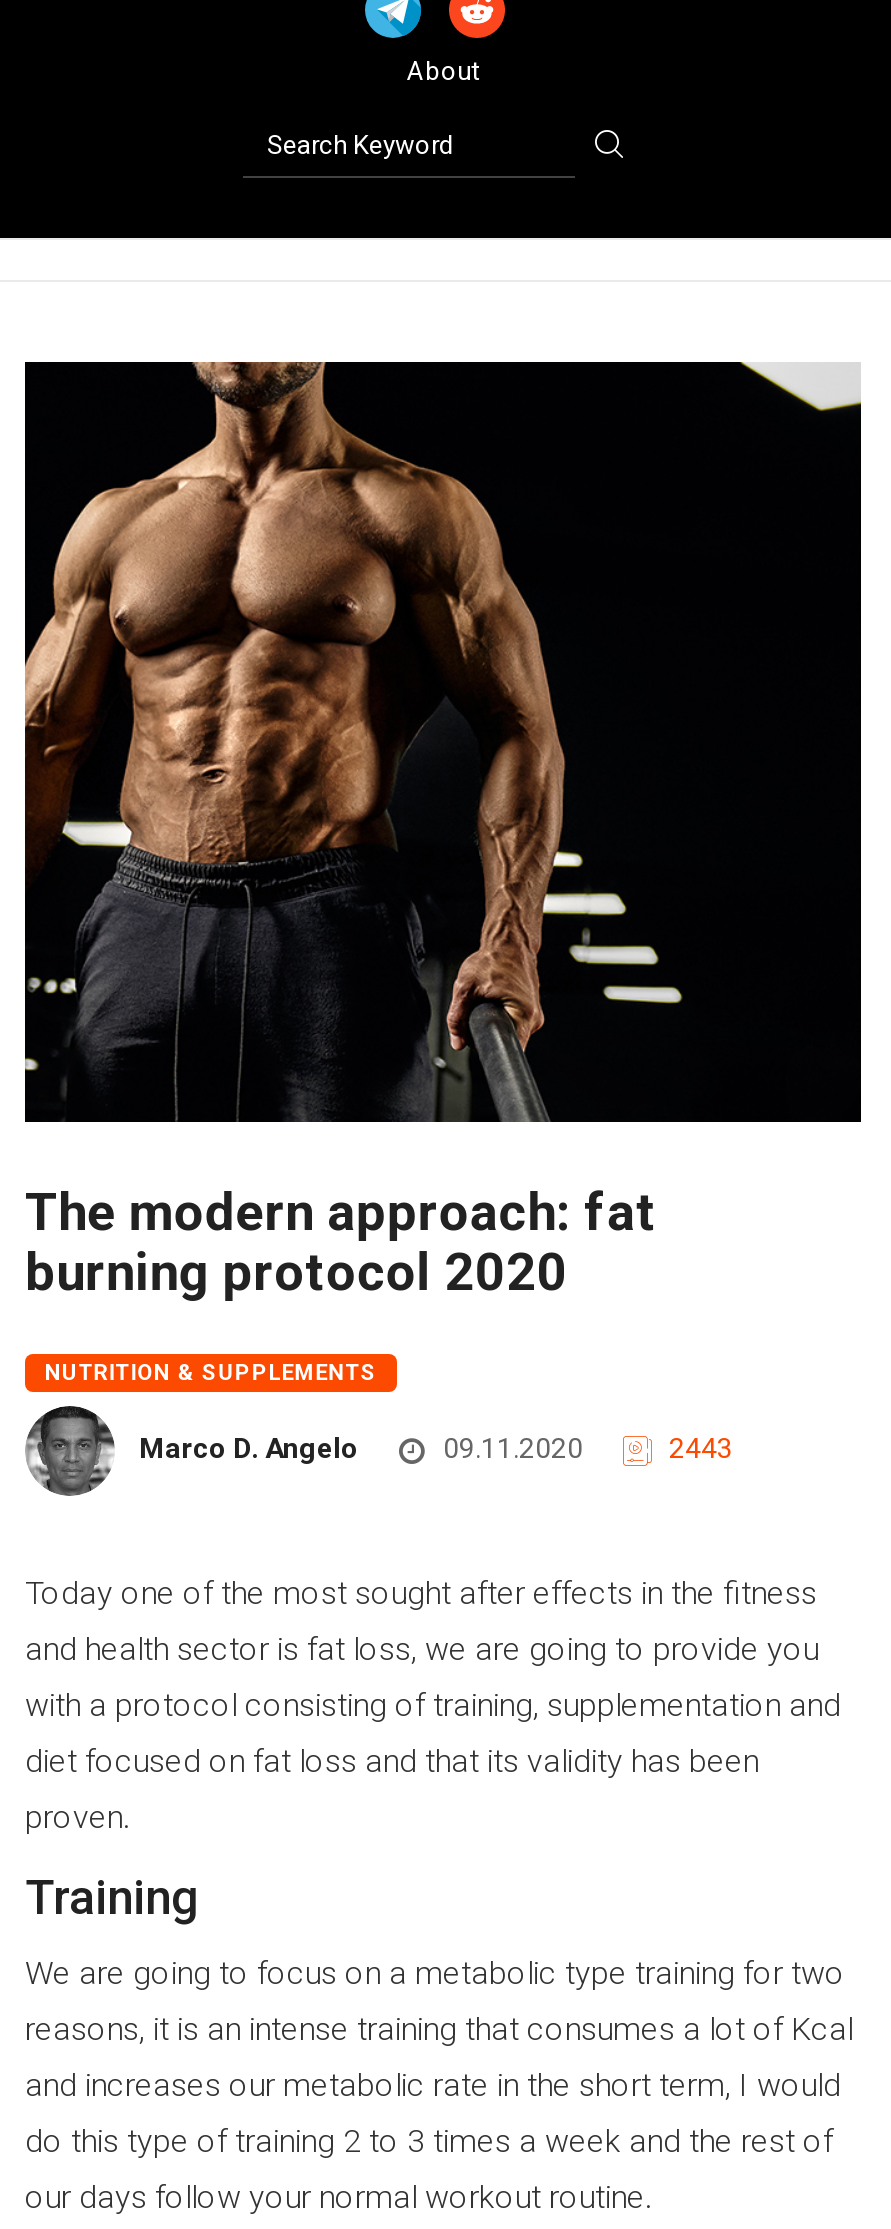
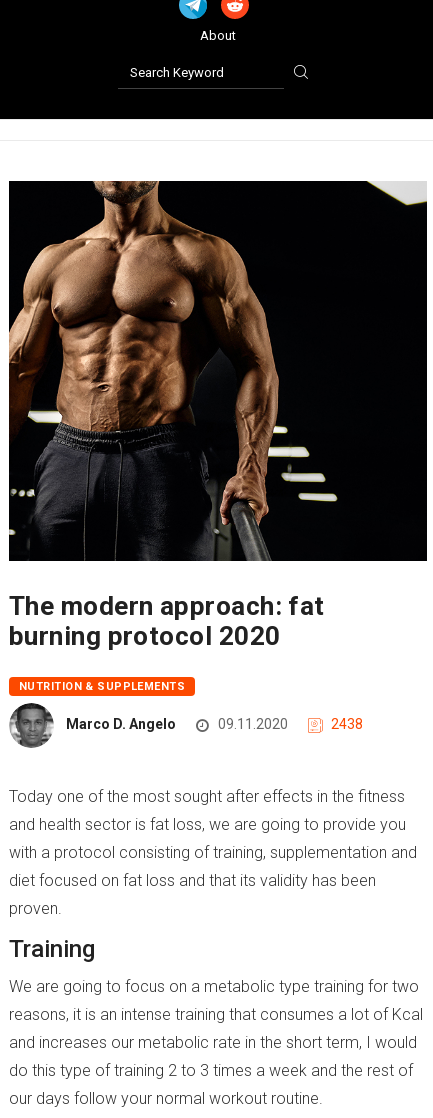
- 2443
+ 2438
